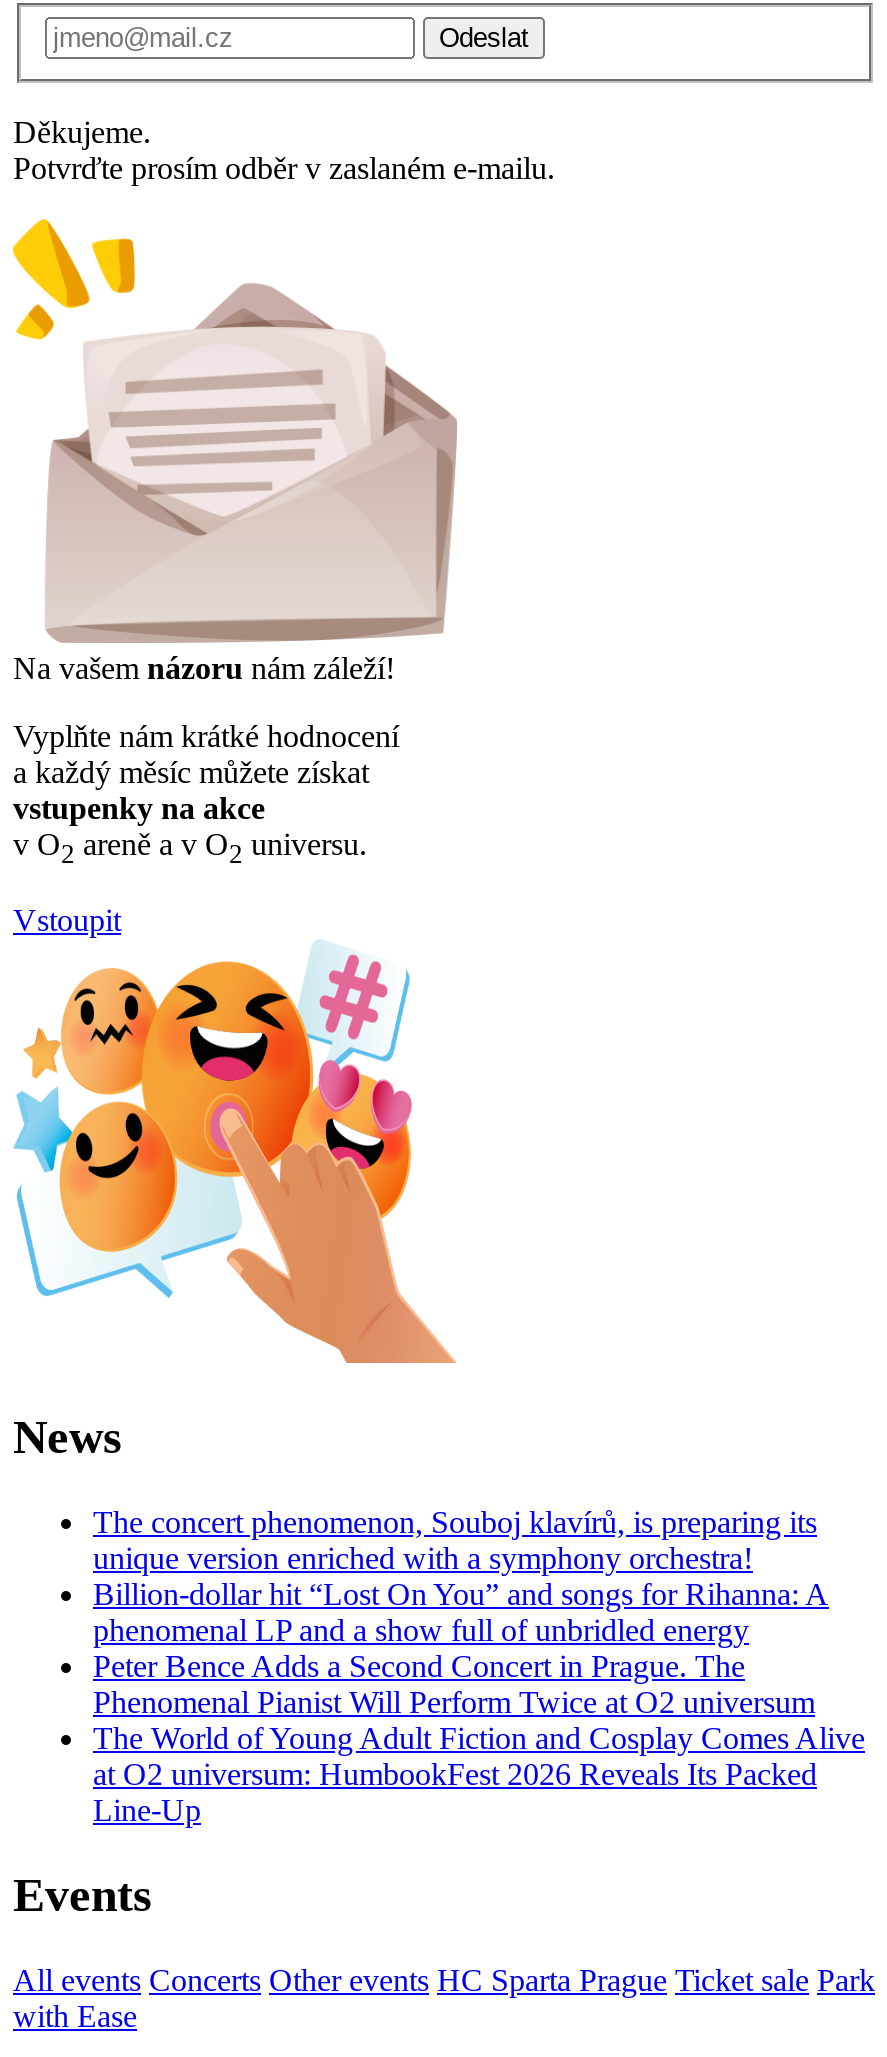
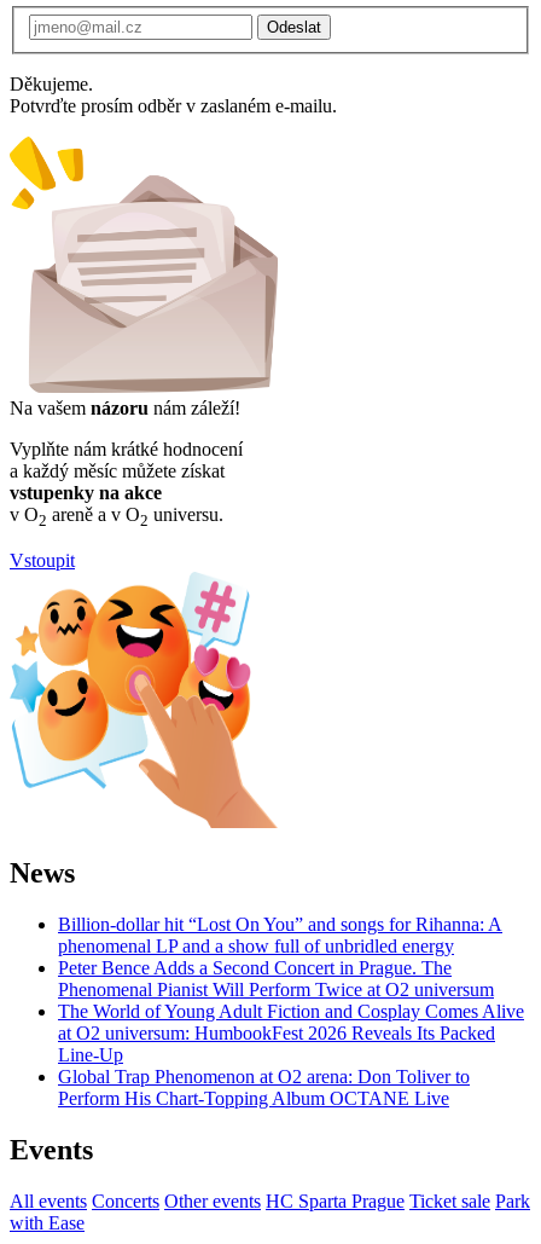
- The concert phenomenon, Souboj klavírů, is preparing its
- unique version enriched with a symphony orchestra!

moved up: Billion-dollar hit “Lost On You” and songs for Rihanna: A | phenomenal LP and a show full of unbridled energy | Peter Bence Adds a Second Concert in Prague. The | Phenomenal Pianist Will Perform Twice at O2 universum | The World of Young Adult Fiction and Cosplay Comes Alive | at O2 universum: HumbookFest 2026 Reveals Its Packed | Line-Up

+ Global Trap Phenomenon at O2 arena: Don Toliver to
+ Perform His Chart-Topping Album OCTANE Live
